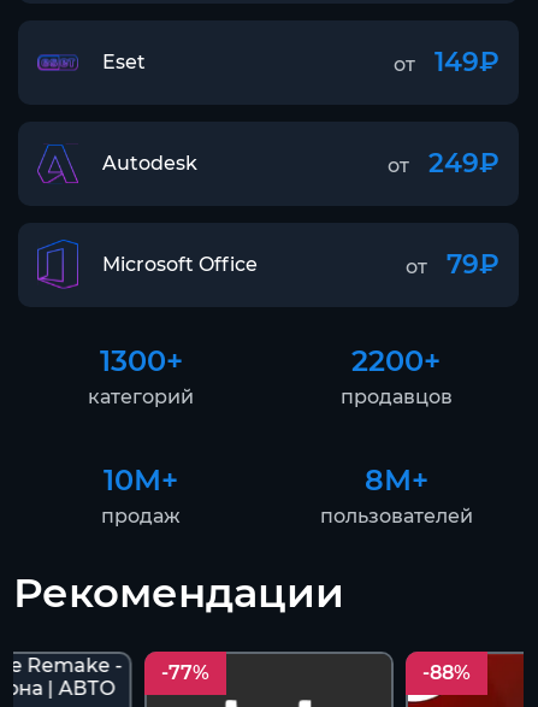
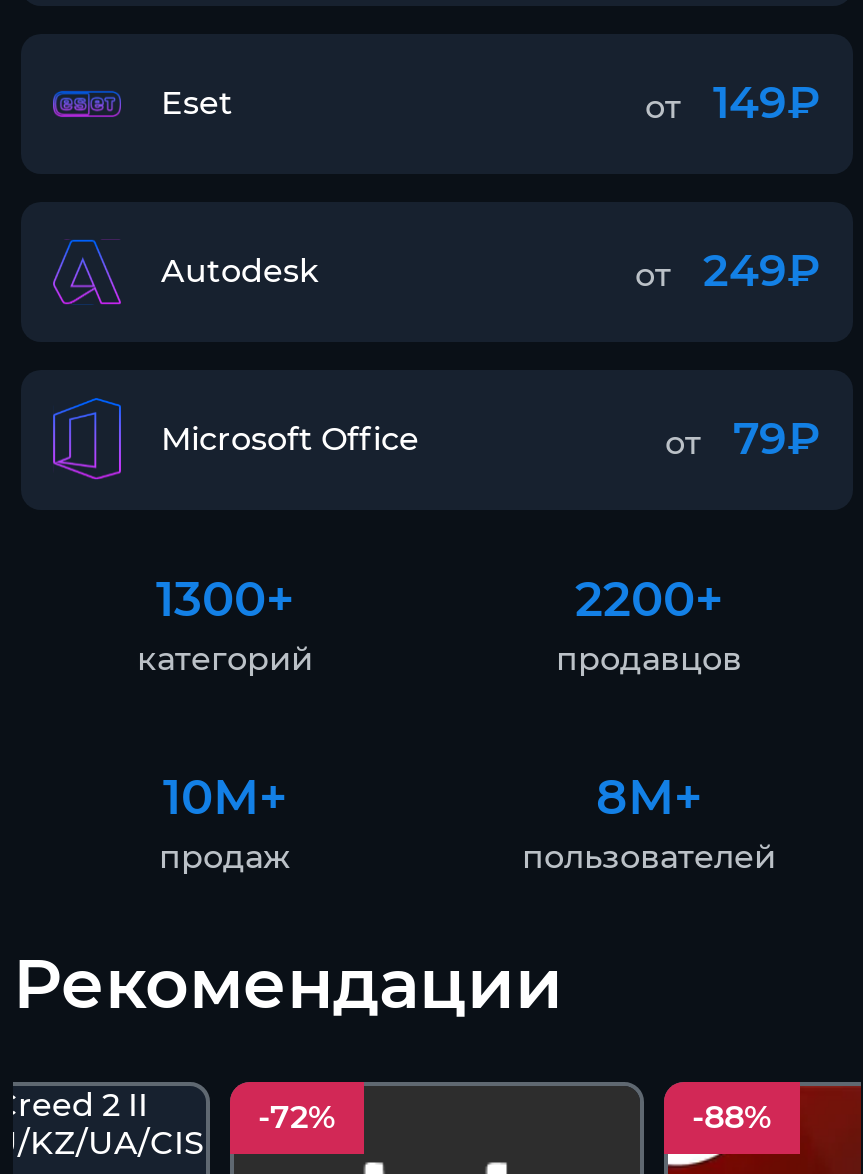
- [image]
- -77%
+ [image]
+ -72%
